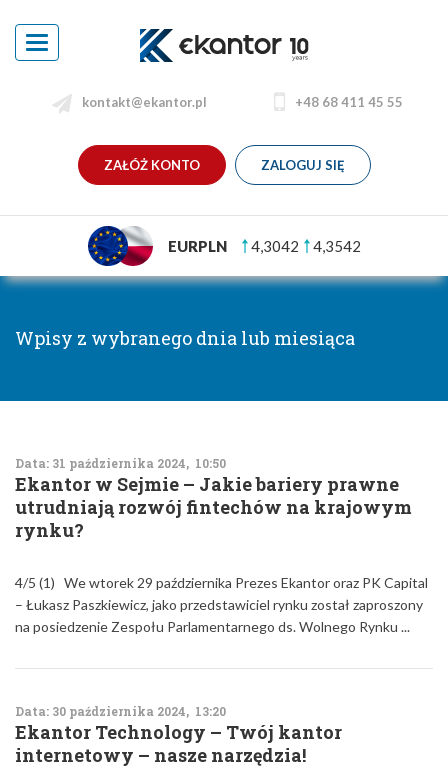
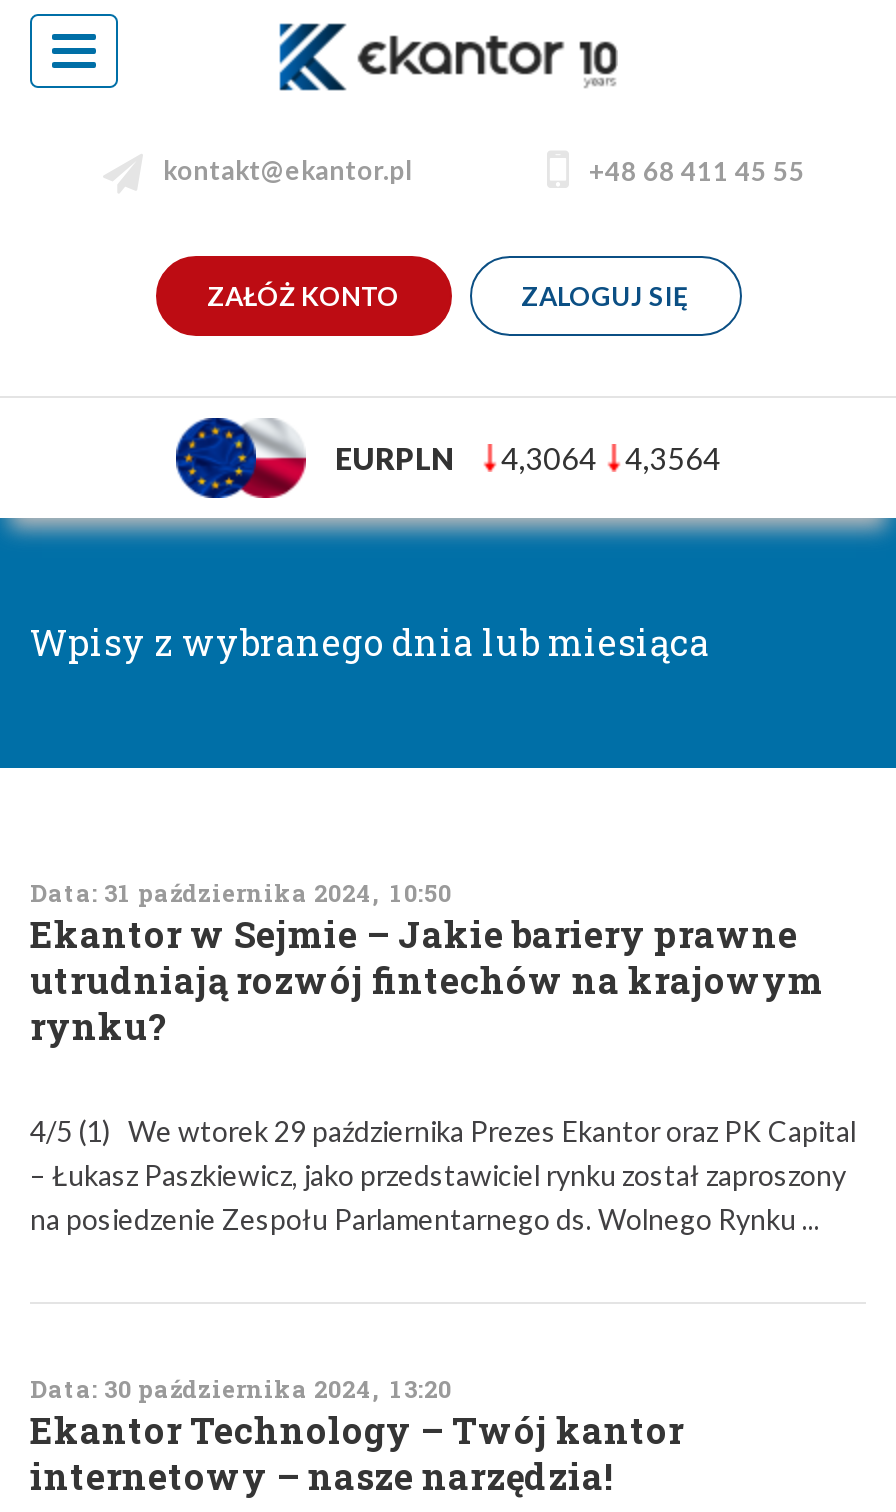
- 4,3042
+ 4,3064

- 4,3542
+ 4,3564
